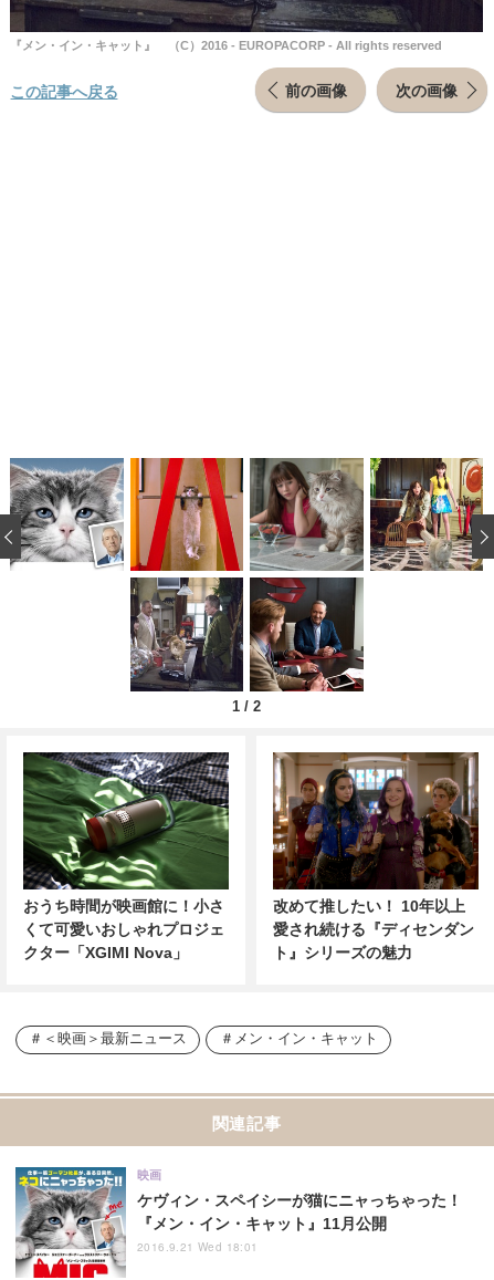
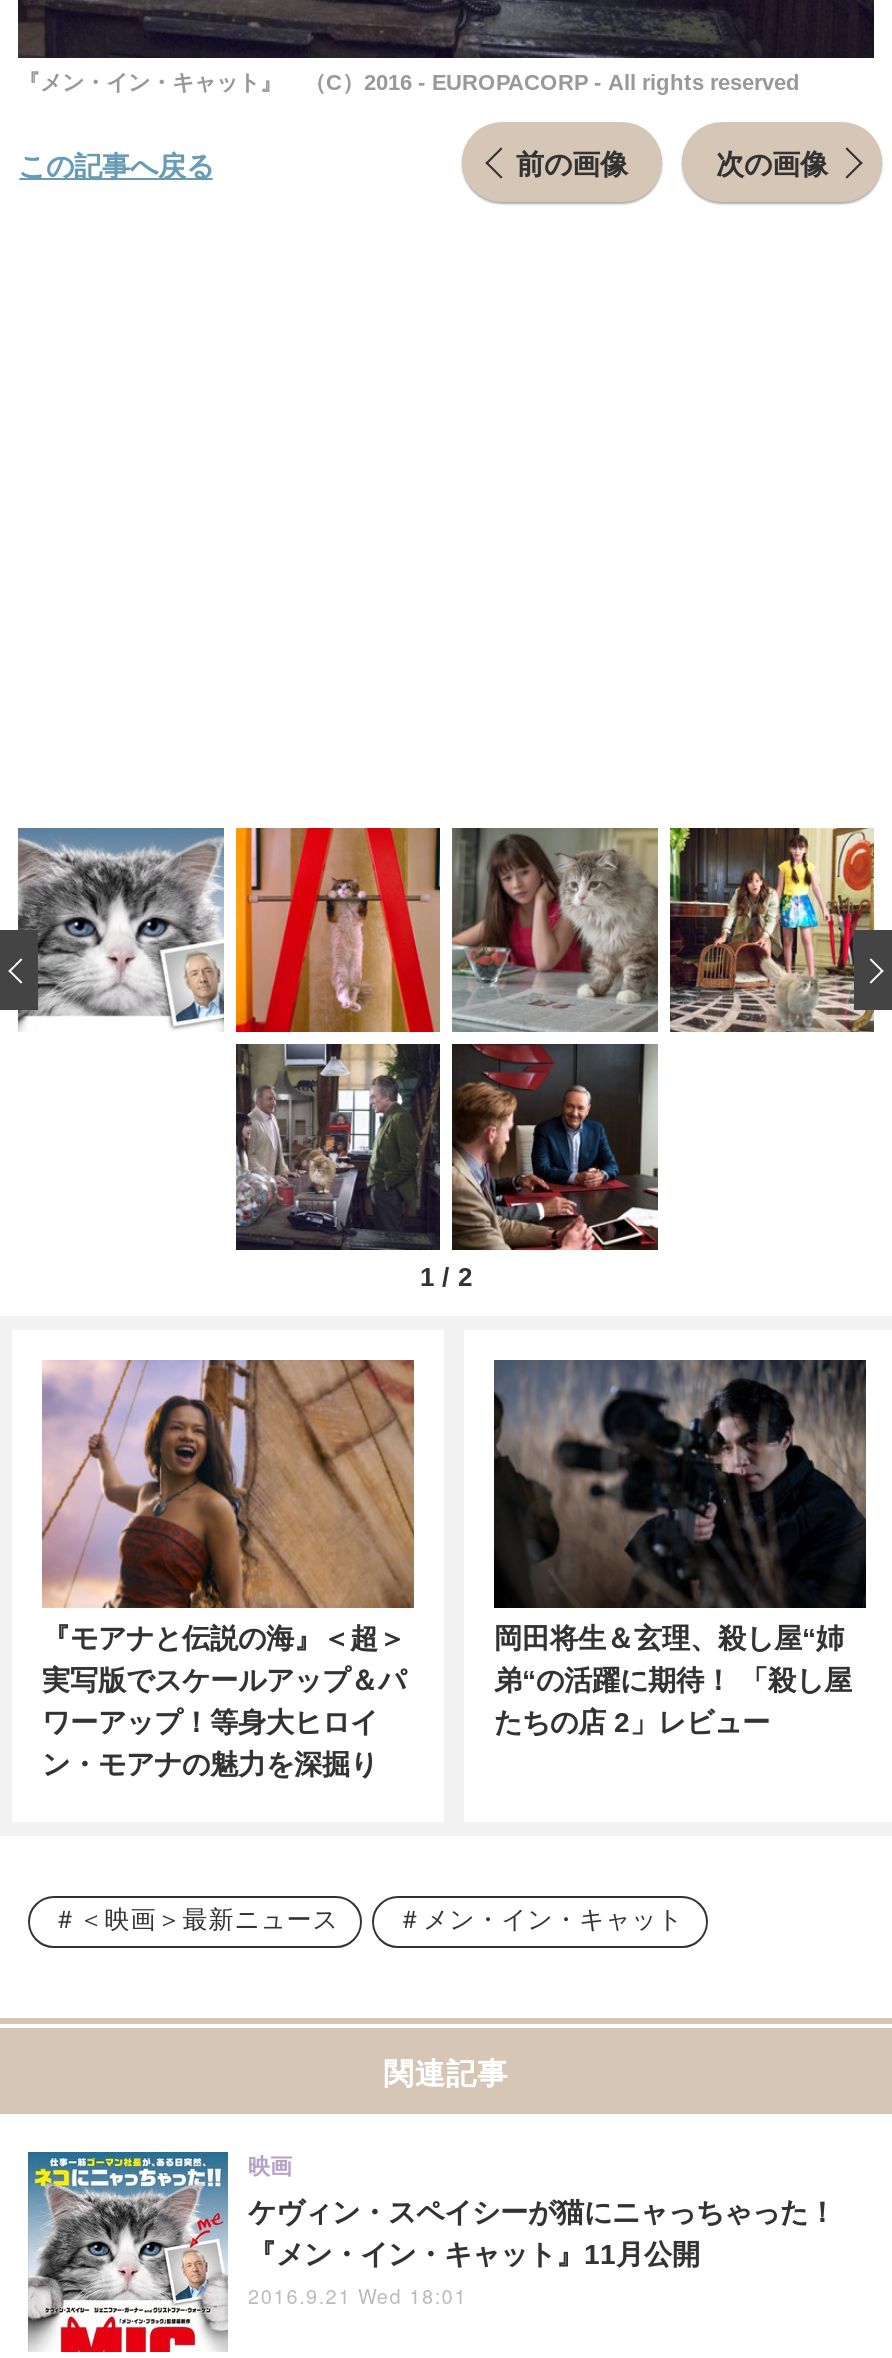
- [image]
- おうち時間が映画館に！小さ
- くて可愛いおしゃれプロジェ
- クター「XGIMI Nova」
+ [image]
+ 『モアナと伝説の海』＜超＞
+ 実写版でスケールアップ＆パ
+ ワーアップ！等身大ヒロイ
+ ン・モアナの魅力を深掘り

- [image]
- 改めて推したい！ 10年以上
- 愛され続ける『ディセンダン
- ト』シリーズの魅力
+ [image]
+ 岡田将生＆玄理、殺し屋“姉
+ 弟“の活躍に期待！ 「殺し屋
+ たちの店 2」レビュー
